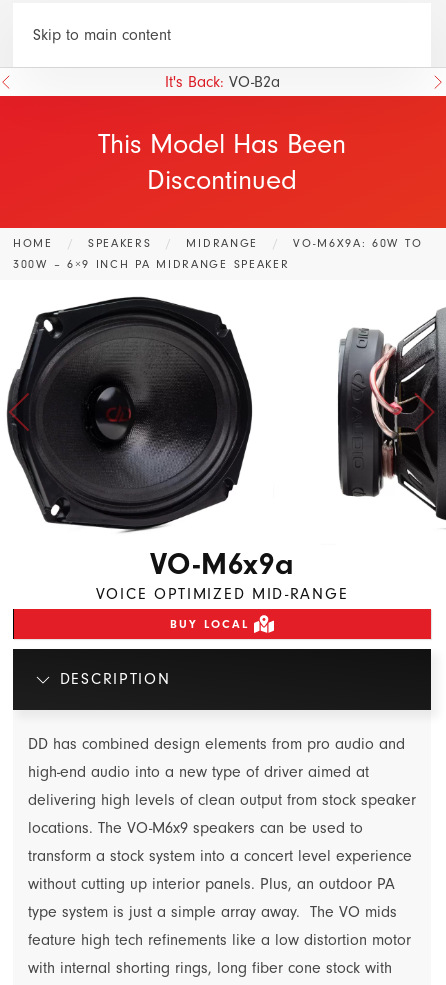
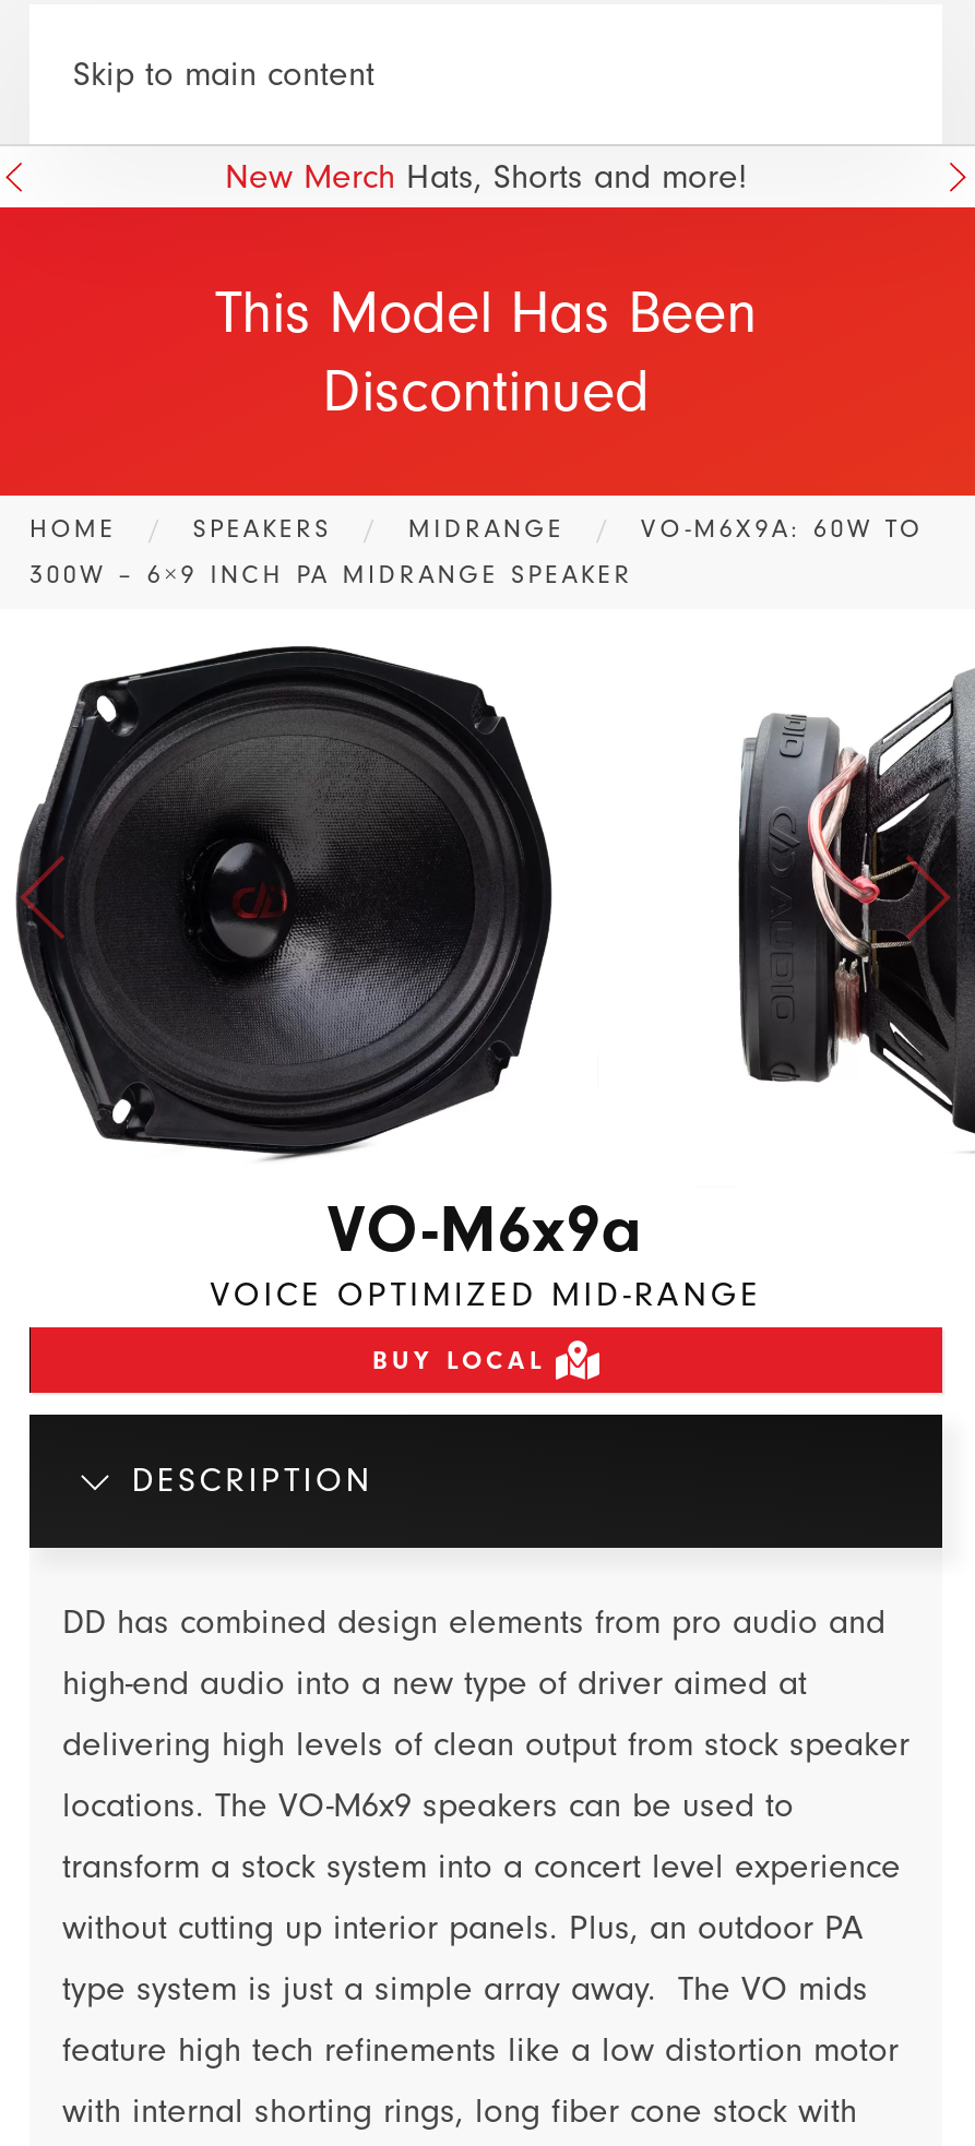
- It's Back: VO-B2a
+ New Merch Hats, Shorts and more!
